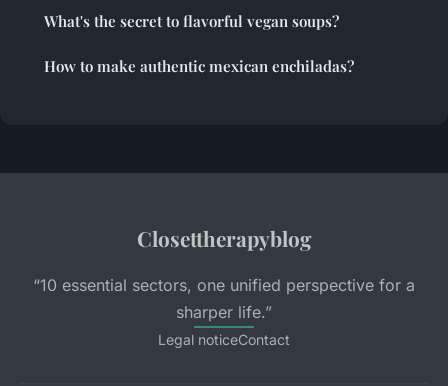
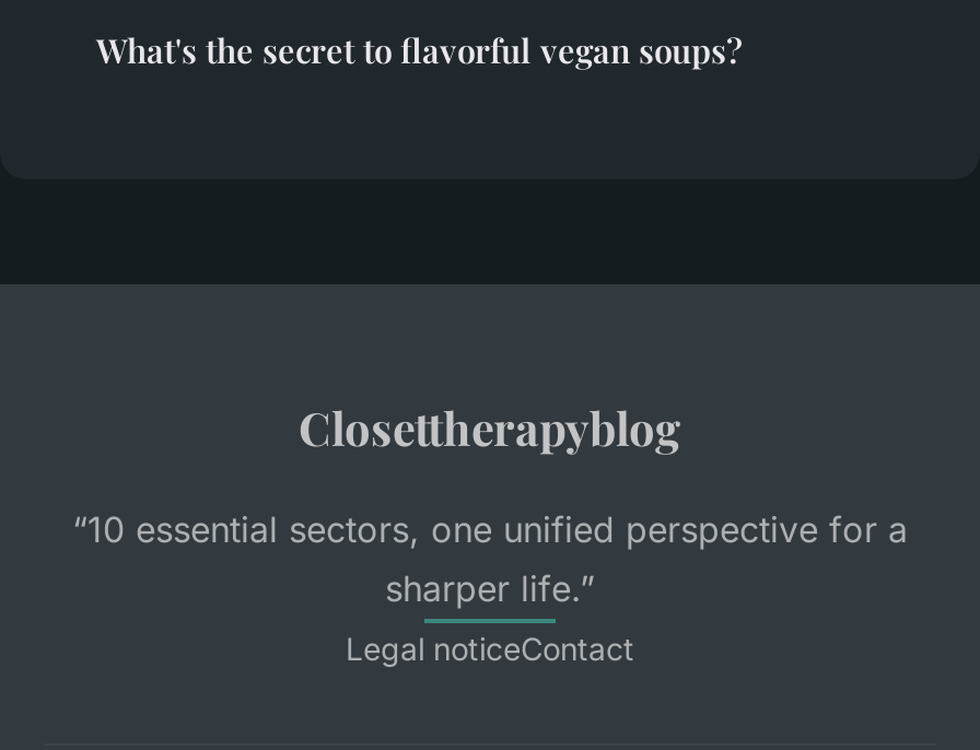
- How to make authentic mexican enchiladas?
